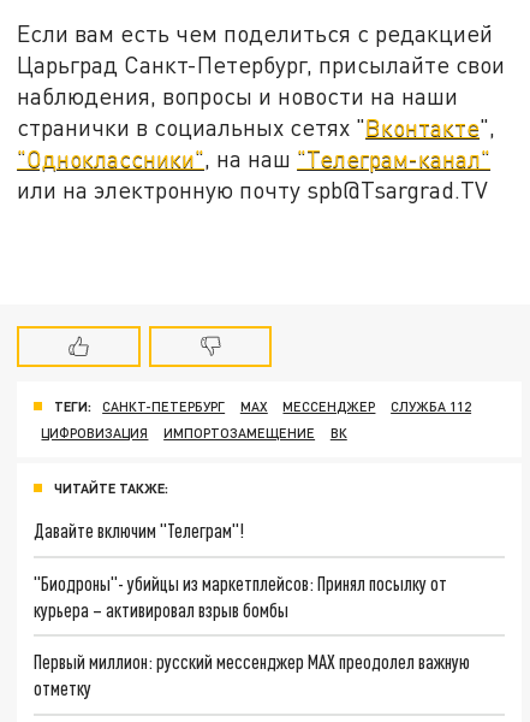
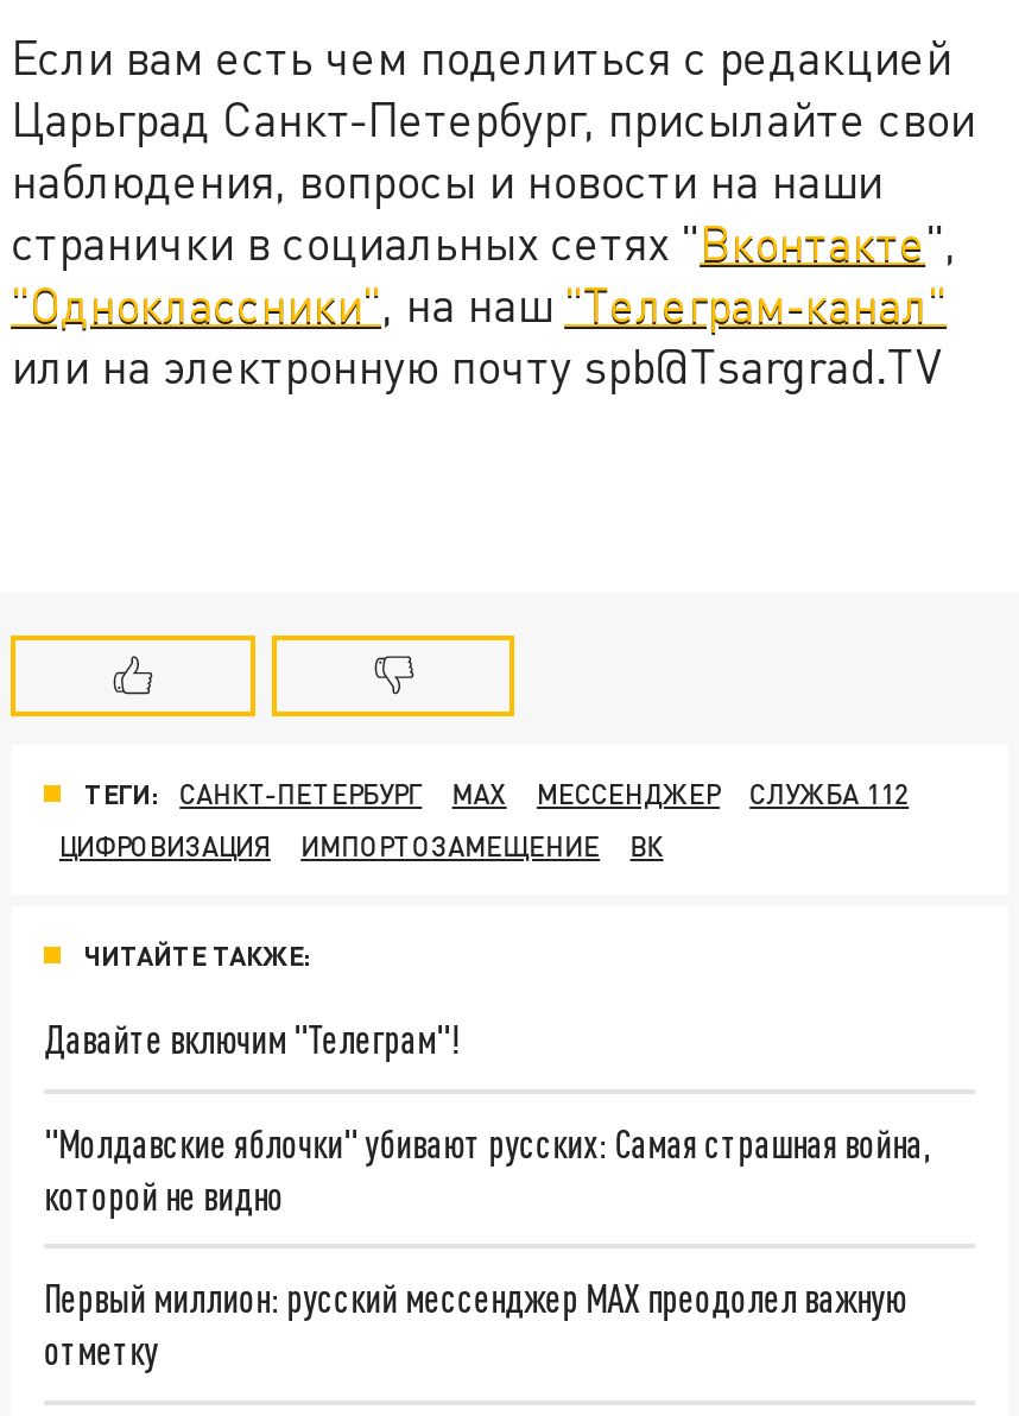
- "Биодроны"- убийцы из маркетплейсов: Принял посылку от
- курьера – активировал взрыв бомбы
+ "Молдавские яблочки" убивают русских: Самая страшная война,
+ которой не видно
